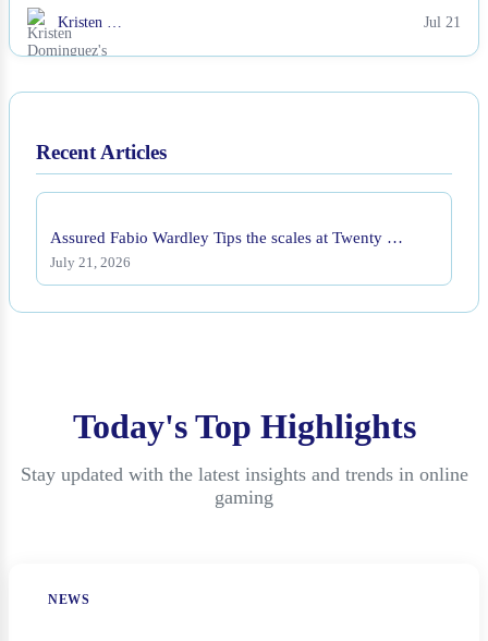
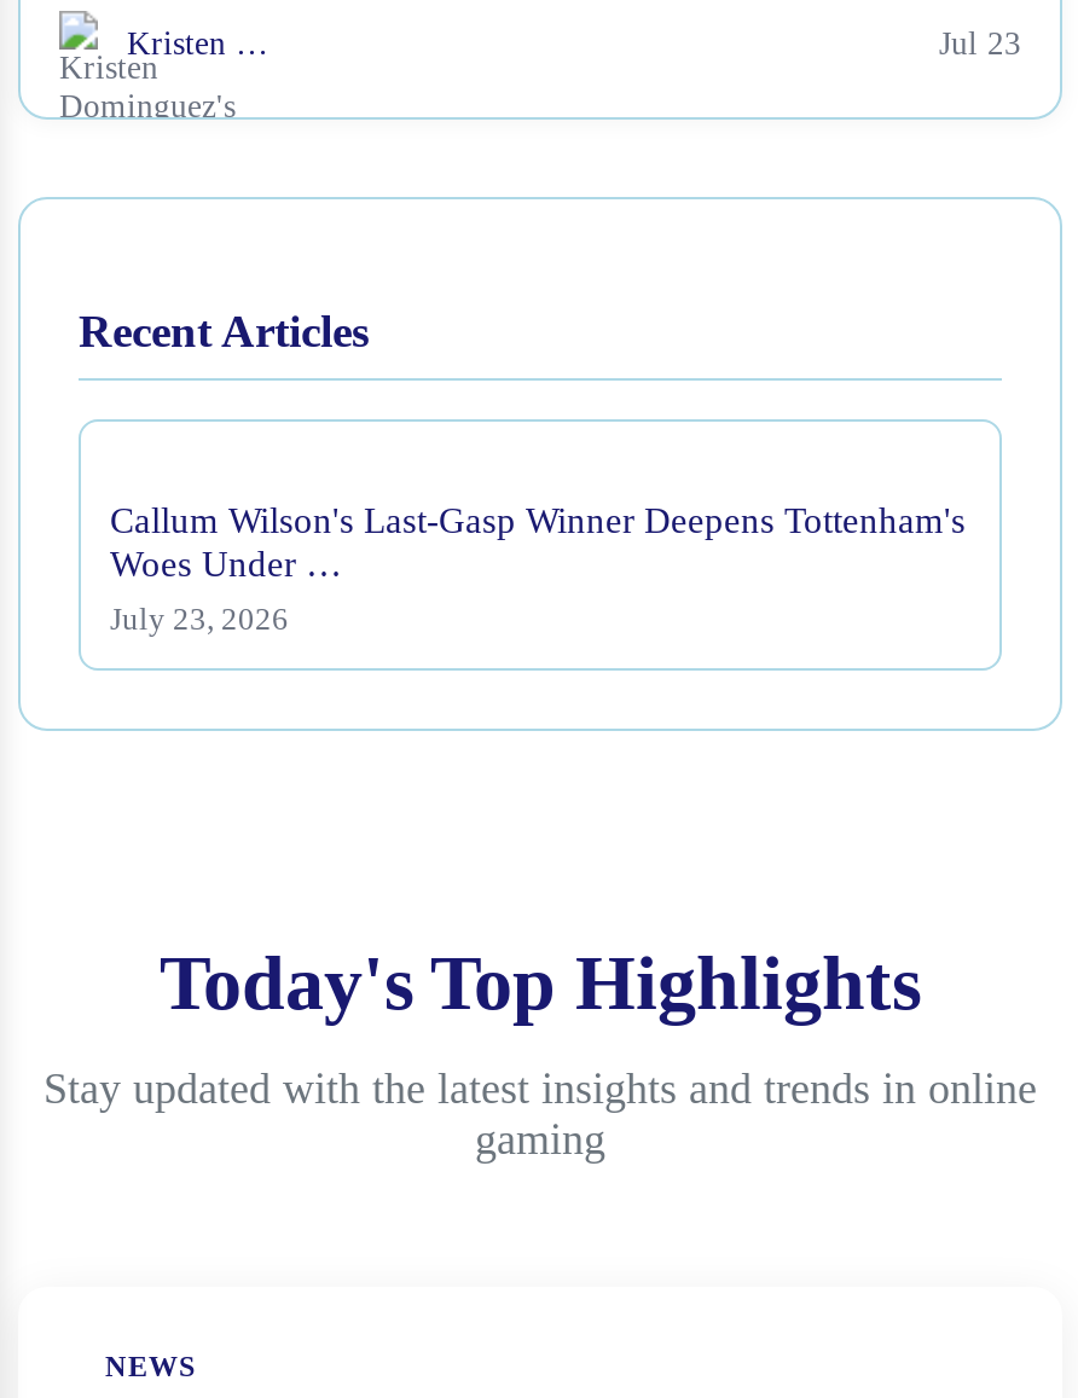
- Jul 21
+ Jul 23

- Assured Fabio Wardley Tips the scales at Twenty …
+ Callum Wilson's Last-Gasp Winner Deepens Tottenham's
+ Woes Under …

- July 21, 2026
+ July 23, 2026
